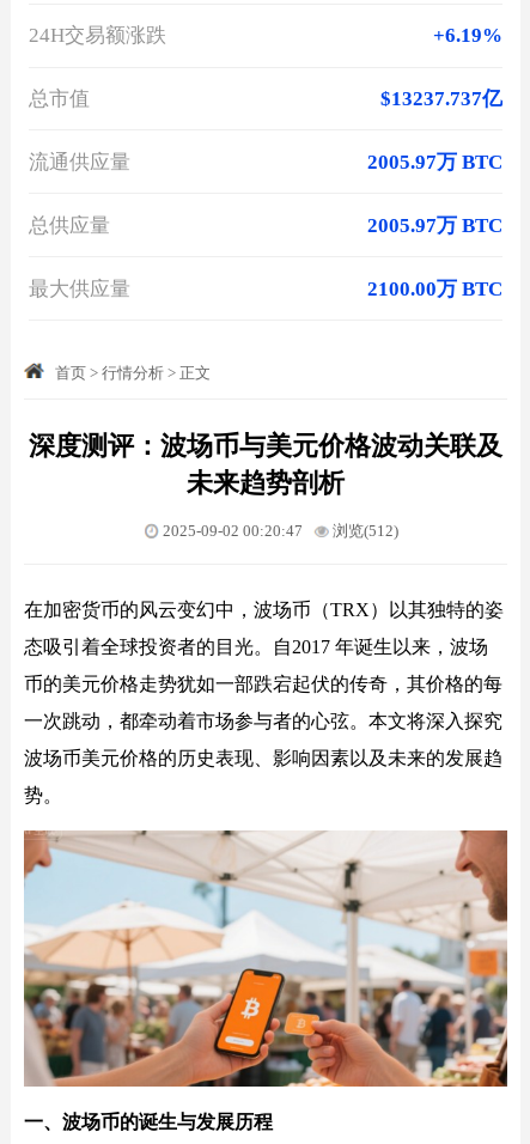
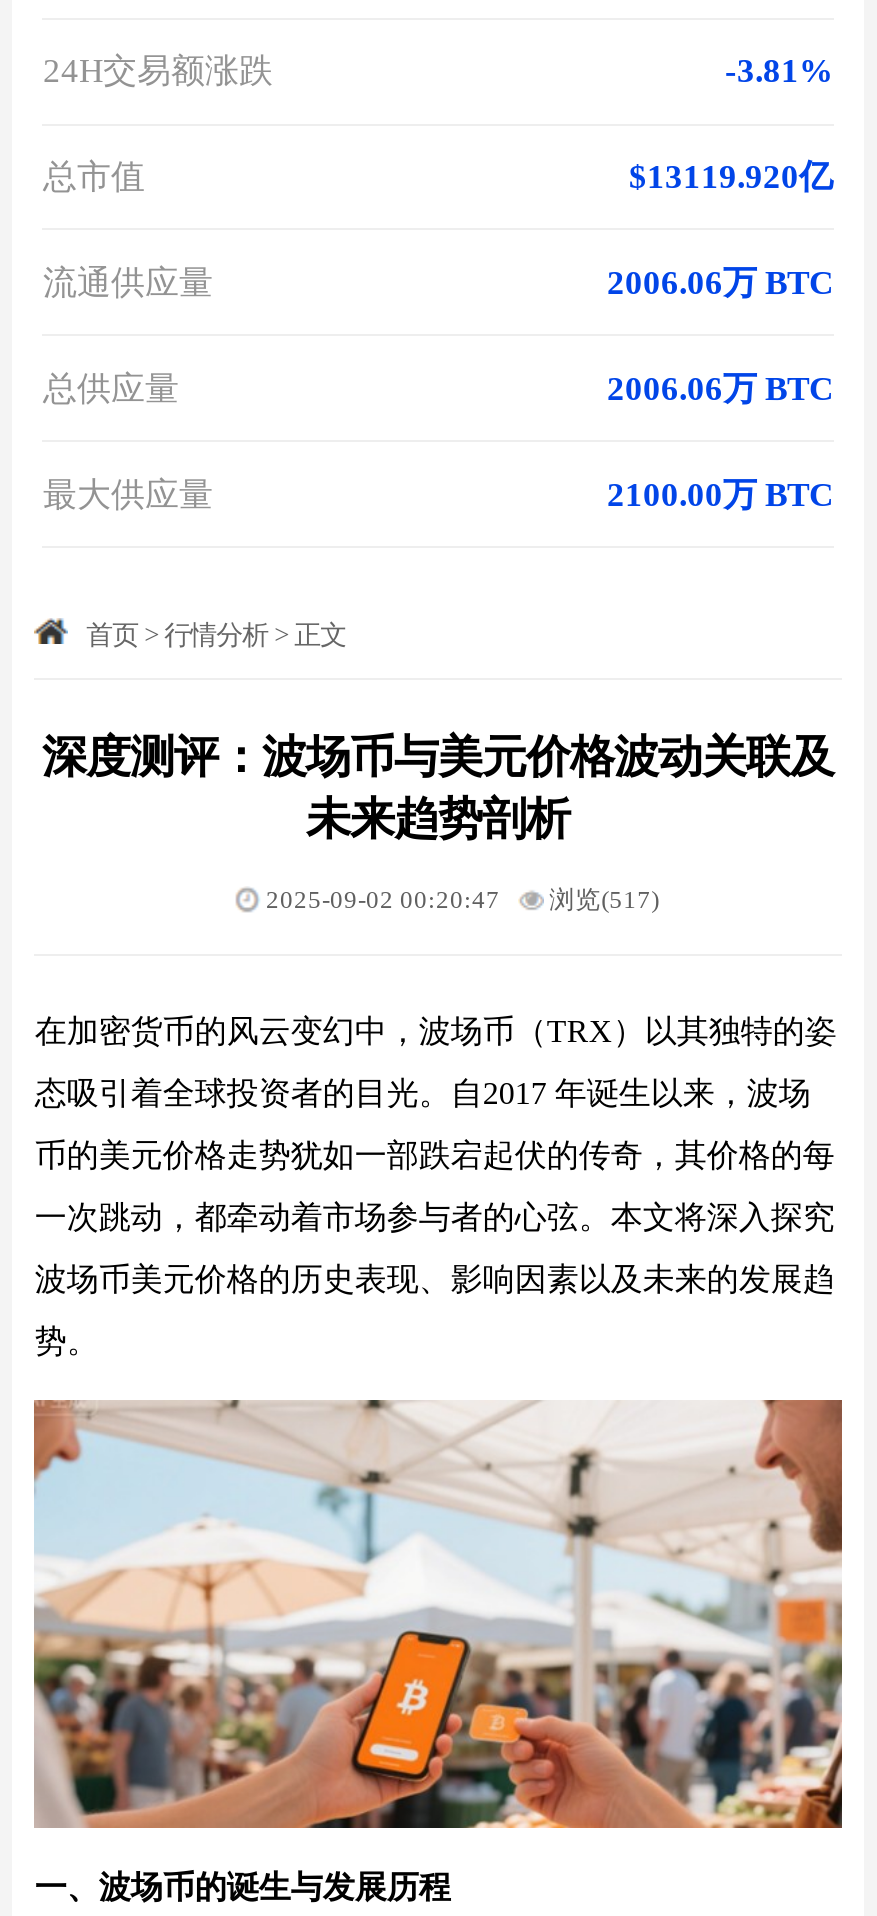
- +6.19%
+ -3.81%

- $13237.737亿
+ $13119.920亿

- 2005.97万 BTC
+ 2006.06万 BTC

- 2005.97万 BTC
+ 2006.06万 BTC

- 2025-09-02 00:20:47 浏览(512)
+ 2025-09-02 00:20:47 浏览(517)
